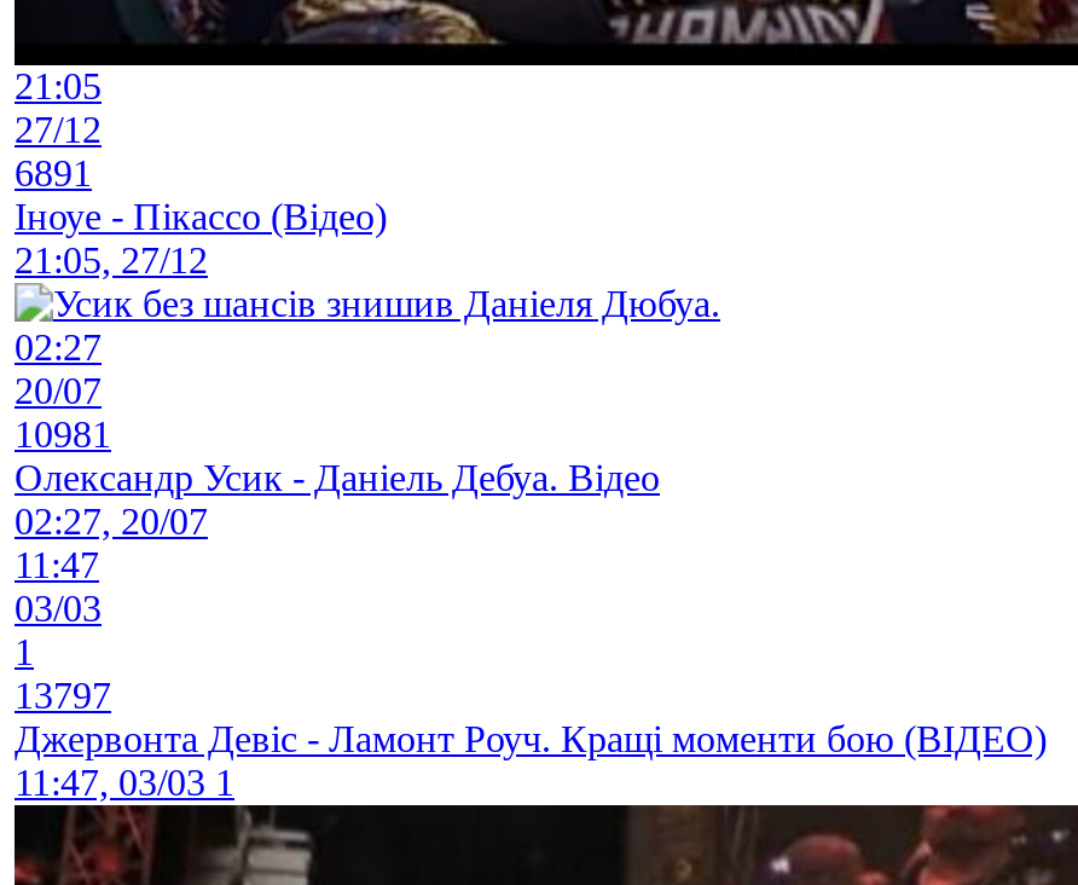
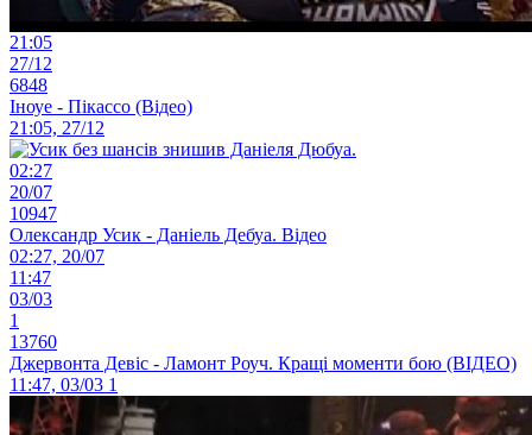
- 6891
+ 6848

- 10981
+ 10947

- 13797
+ 13760
